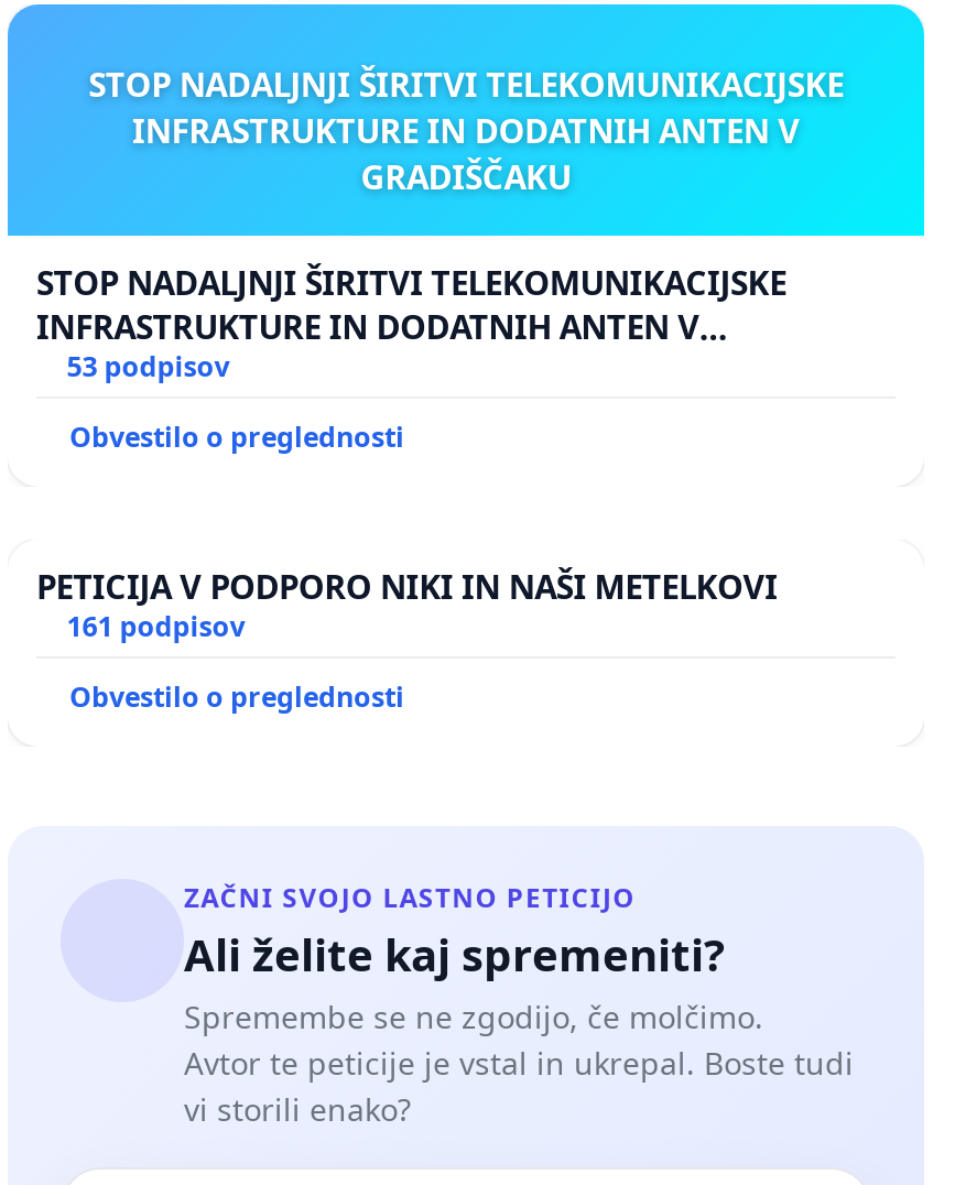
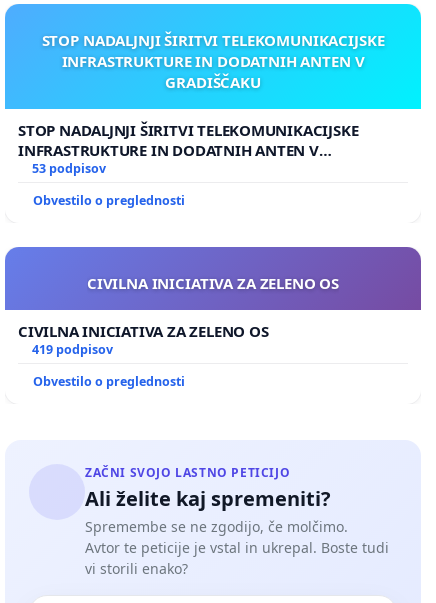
- PETICIJA V PODPORO NIKI IN NAŠI METELKOVI
- 161 podpisov
+ CIVILNA INICIATIVA ZA ZELENO OS
+ CIVILNA INICIATIVA ZA ZELENO OS
+ 419 podpisov
